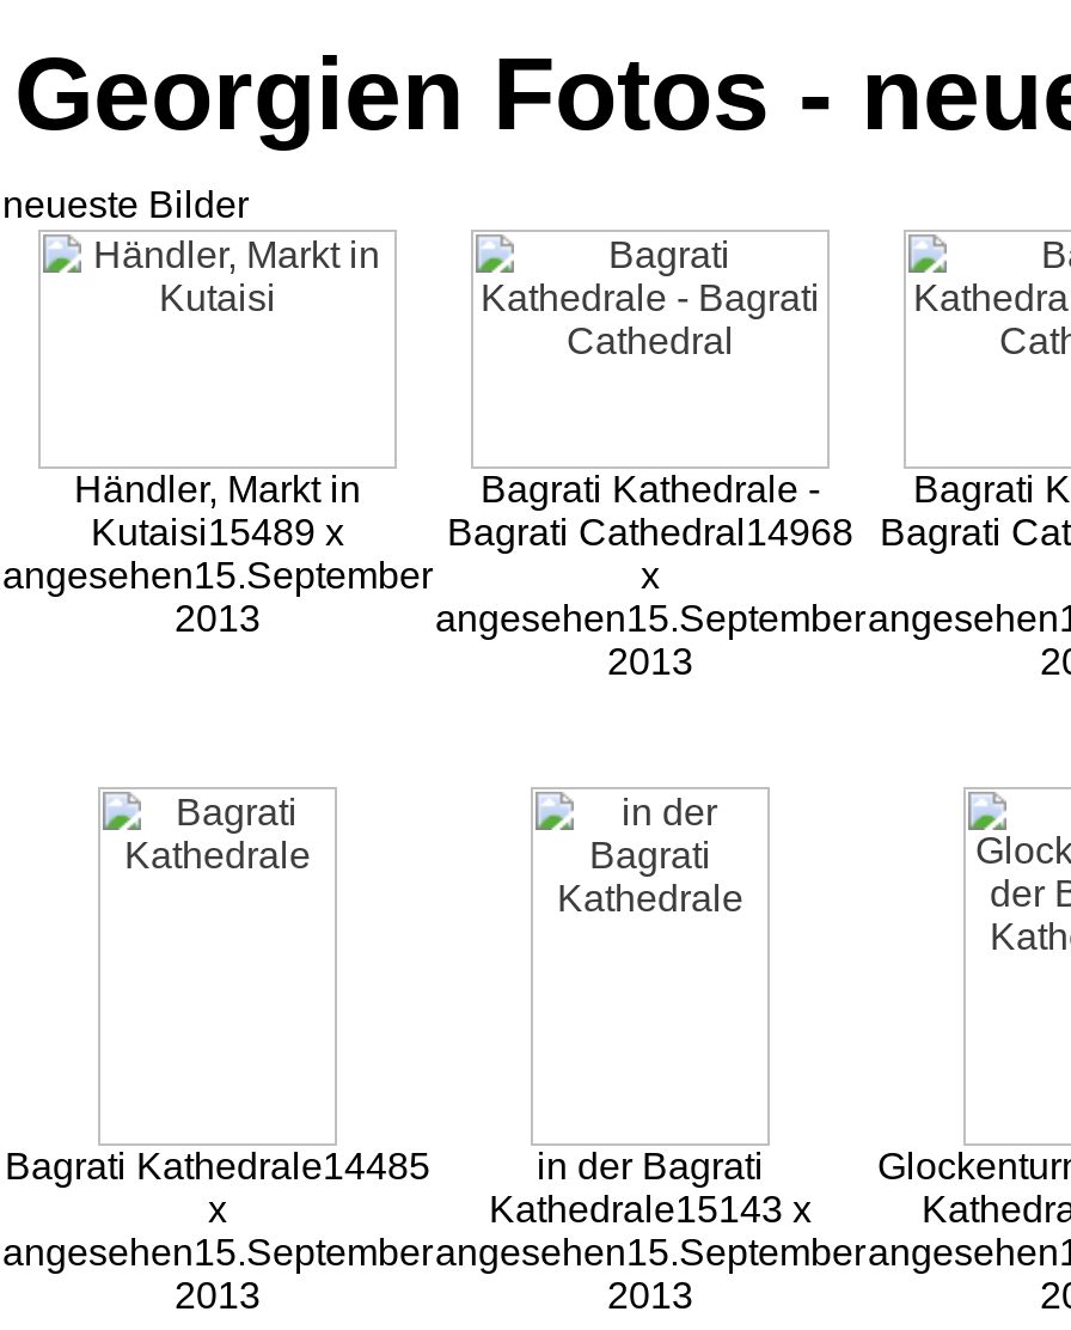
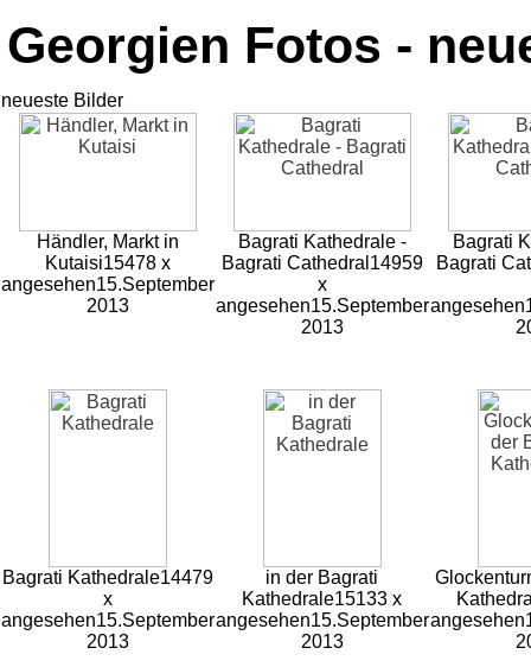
- Kutaisi15489 x
+ Kutaisi15478 x

- Bagrati Cathedral14968
+ Bagrati Cathedral14959

- Bagrati Kathedrale14485
+ Bagrati Kathedrale14479

- Kathedrale15143 x
+ Kathedrale15133 x
